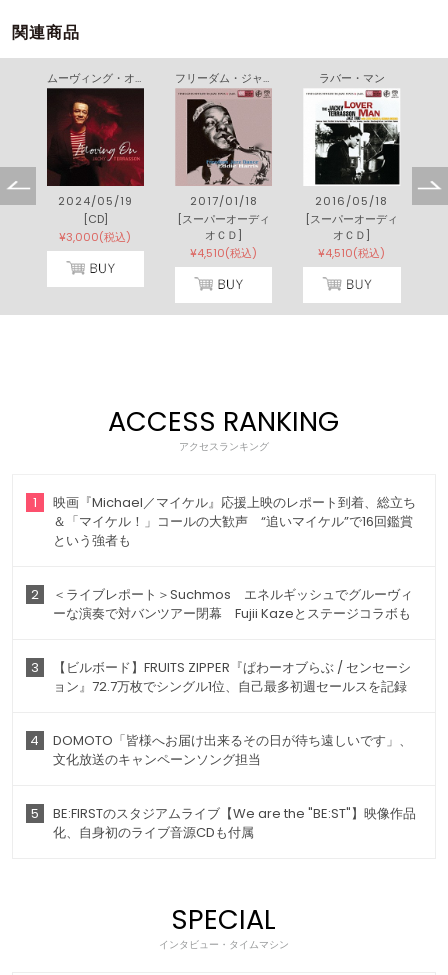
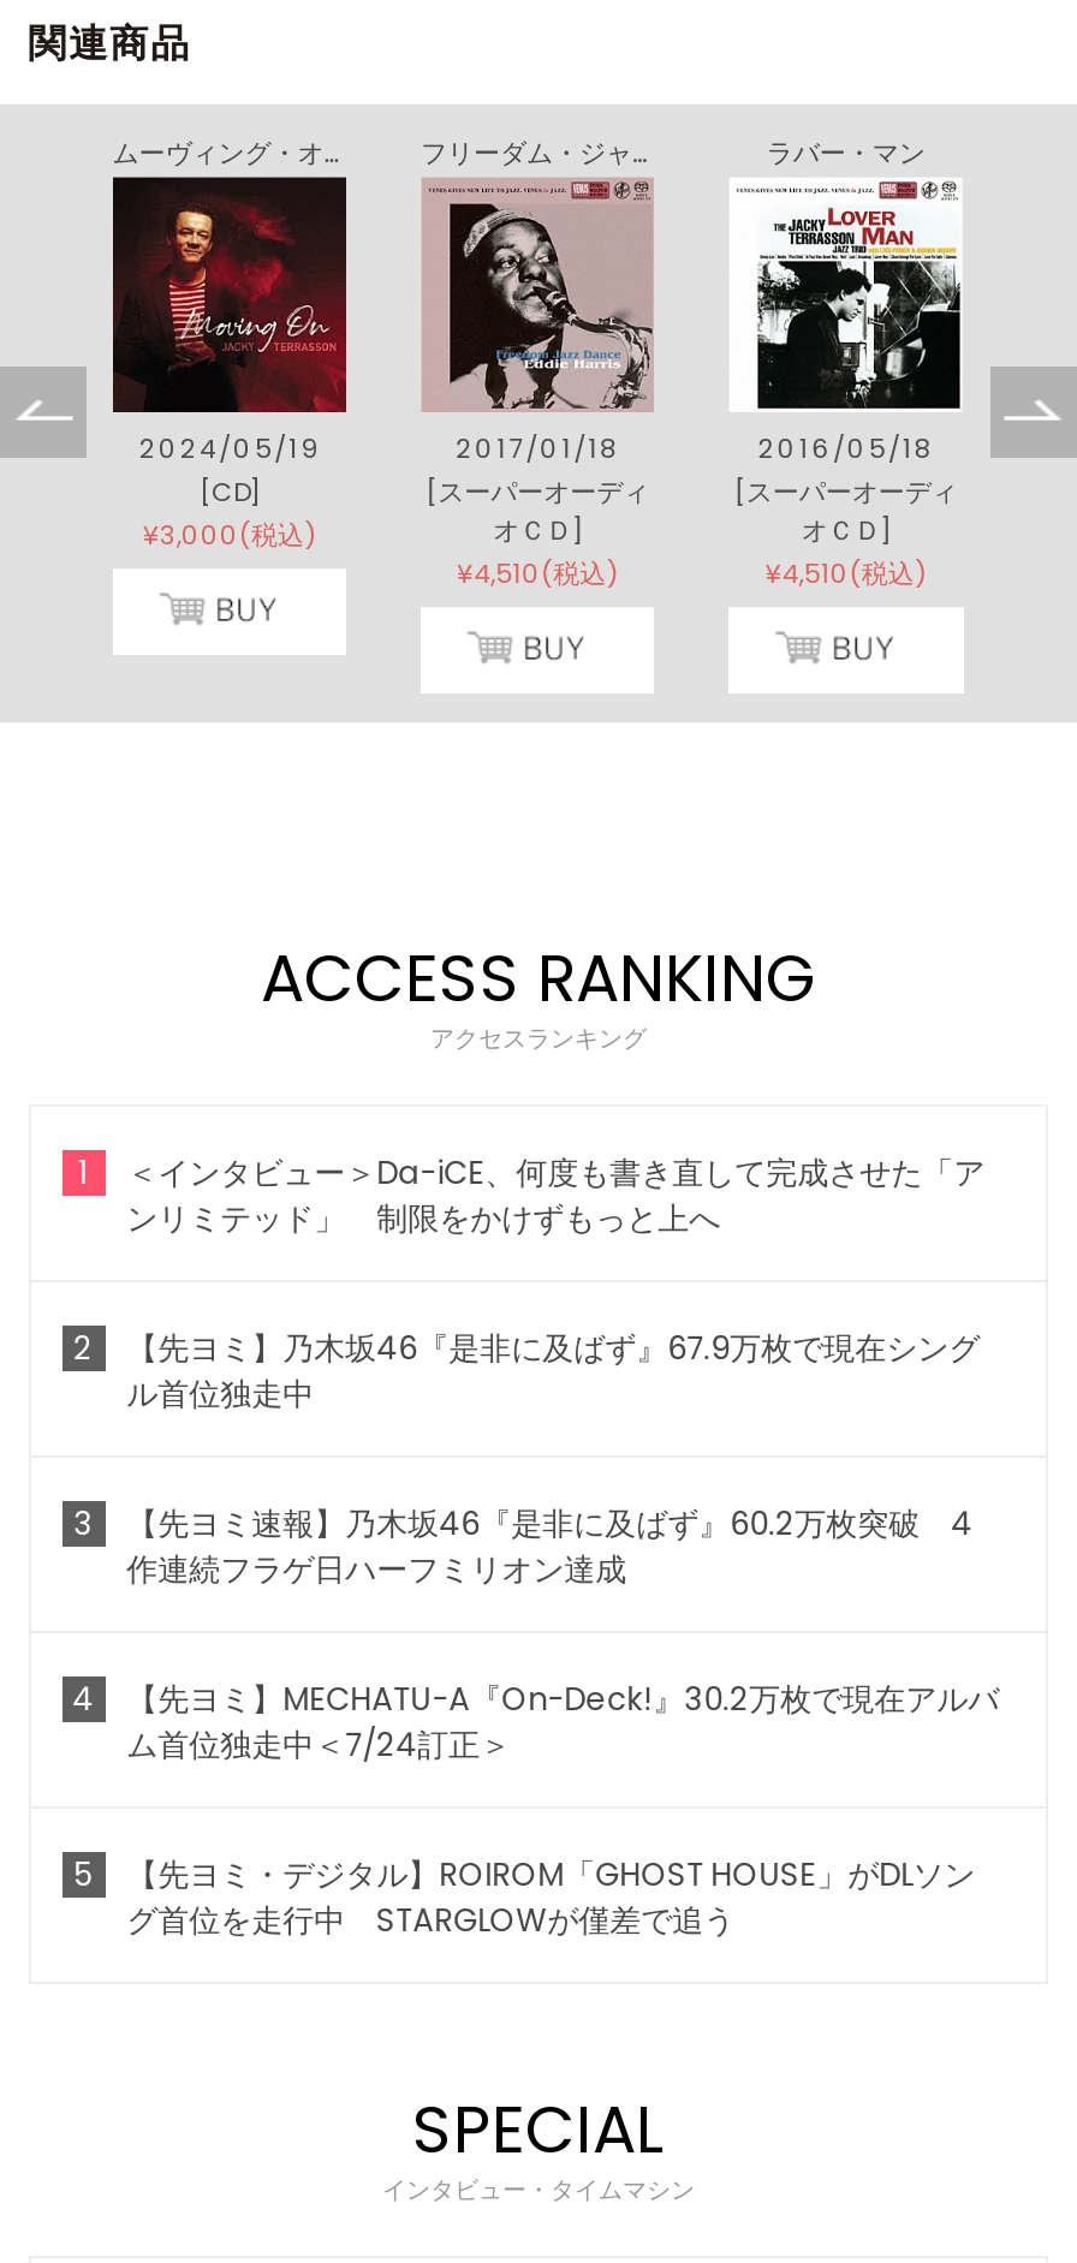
- 映画『Michael／マイケル』応援上映のレポート到着、総立ち
- ＆「マイケル！」コールの大歓声 “追いマイケル”で16回鑑賞
- という強者も
+ ＜インタビュー＞Da-iCE、何度も書き直して完成させた「ア
+ ンリミテッド」 制限をかけずもっと上へ

- ＜ライブレポート＞Suchmos エネルギッシュでグルーヴィ
- ーな演奏で対バンツアー閉幕 Fujii Kazeとステージコラボも
+ 【先ヨミ】乃木坂46『是非に及ばず』67.9万枚で現在シング
+ ル首位独走中

- 【ビルボード】FRUITS ZIPPER『ぱわーオブらぶ / センセーシ
- ョン』72.7万枚でシングル1位、自己最多初週セールスを記録
+ 【先ヨミ速報】乃木坂46『是非に及ばず』60.2万枚突破 4
+ 作連続フラゲ日ハーフミリオン達成

- DOMOTO「皆様へお届け出来るその日が待ち遠しいです」、
- 文化放送のキャンペーンソング担当
+ 【先ヨミ】MECHATU-A『On-Deck!』30.2万枚で現在アルバ
+ ム首位独走中＜7/24訂正＞

- BE:FIRSTのスタジアムライブ【We are the "BE:ST"】映像作品
- 化、自身初のライブ音源CDも付属
+ 【先ヨミ・デジタル】ROIROM「GHOST HOUSE」がDLソン
+ グ首位を走行中 STARGLOWが僅差で追う
